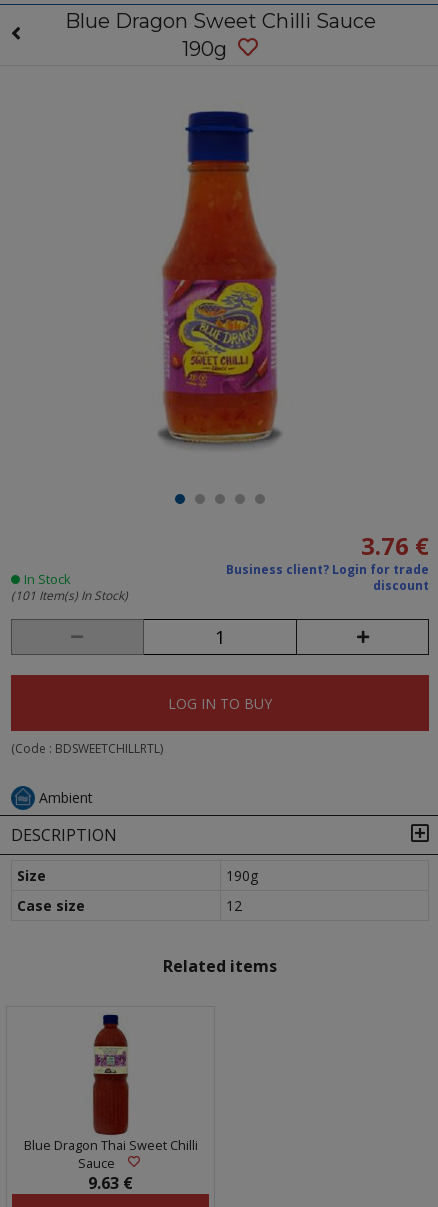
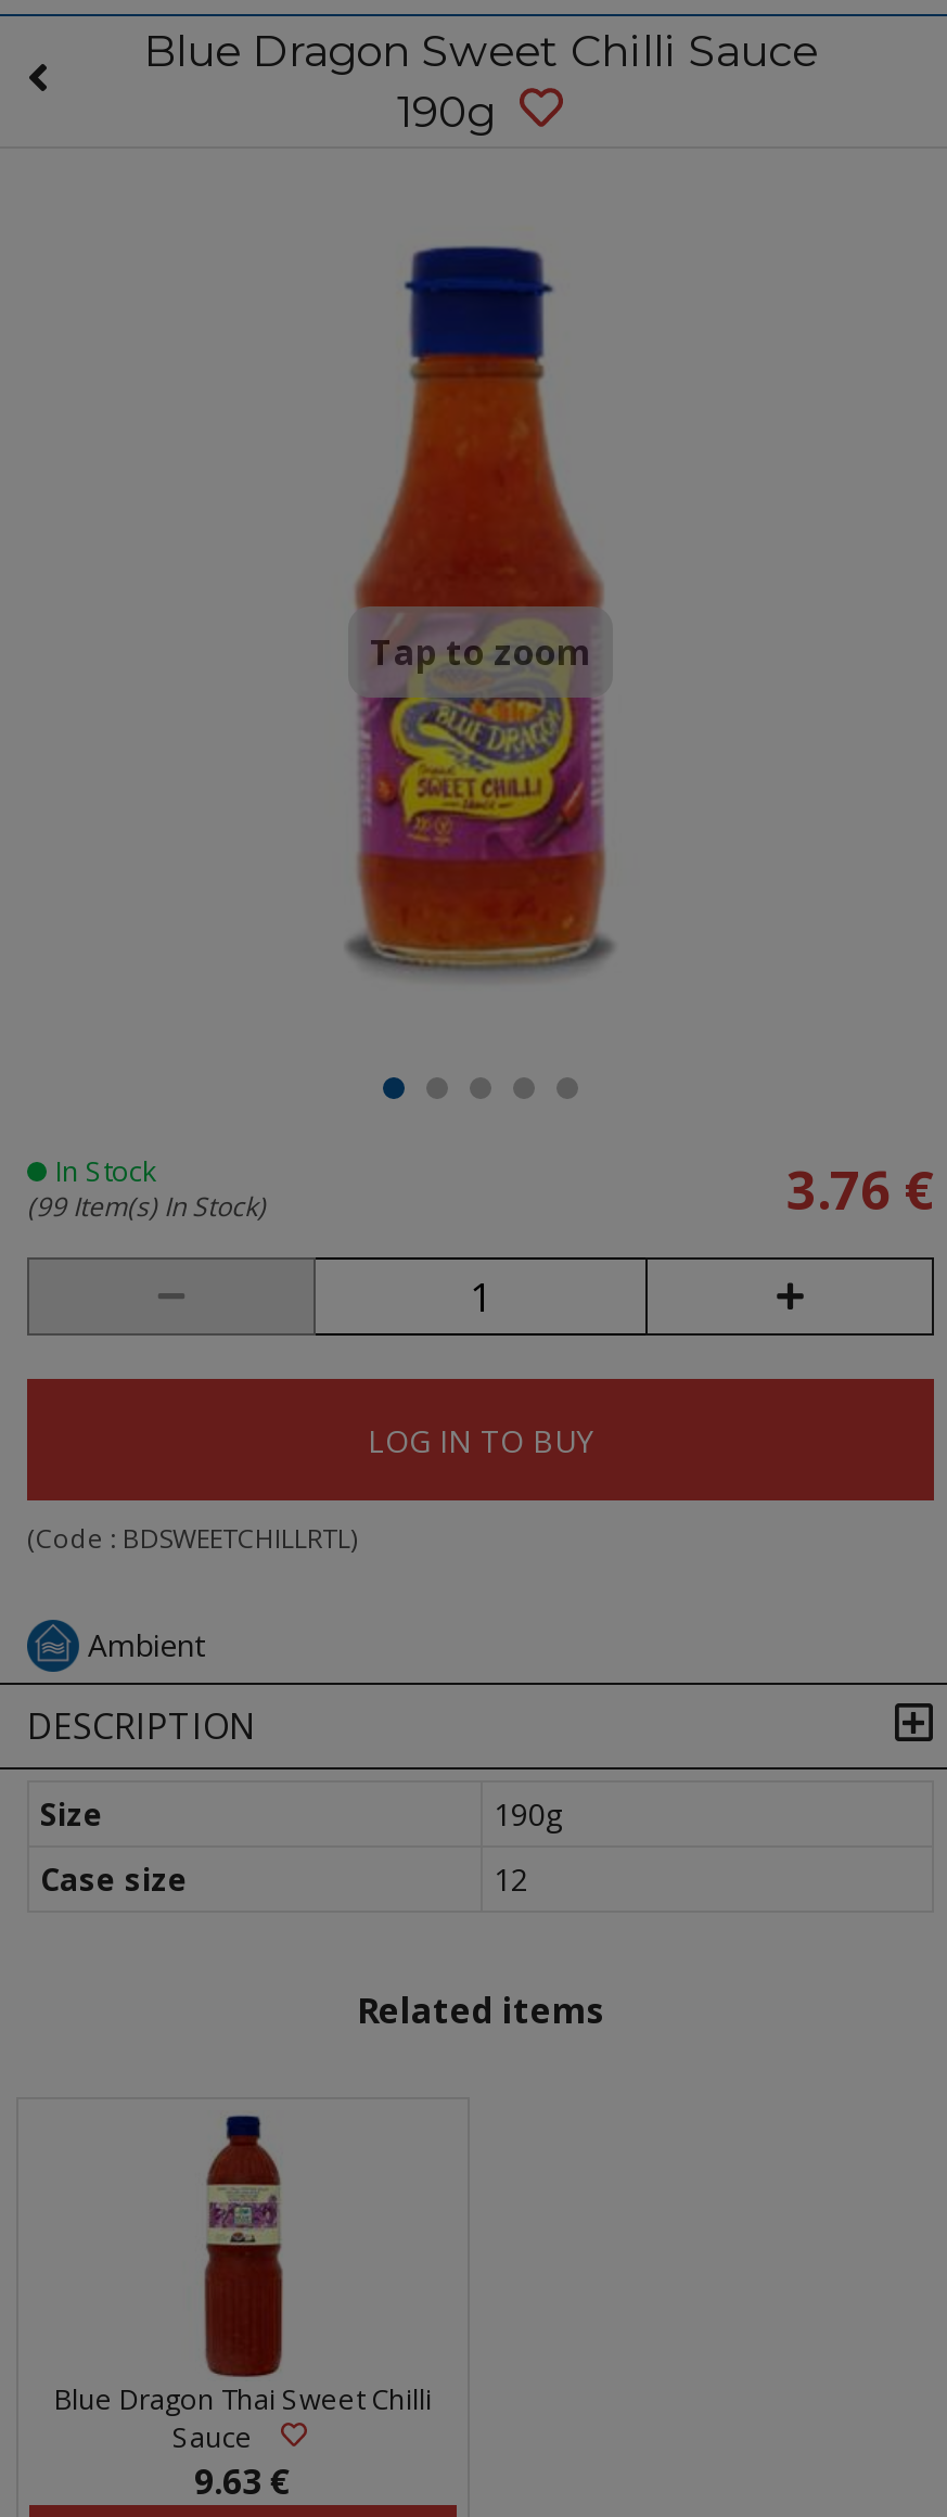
+ Tap to zoom

- Business client? Login for trade
- discount

- (101 Item(s) In Stock)
+ (99 Item(s) In Stock)
